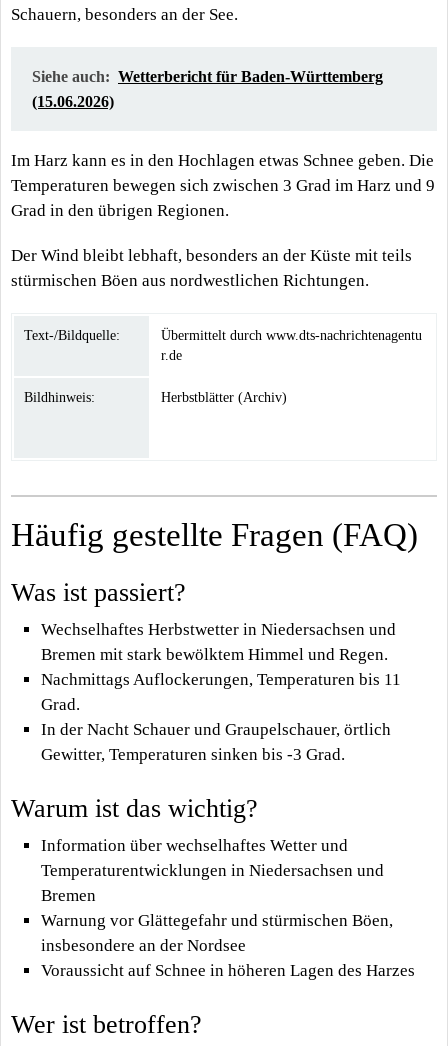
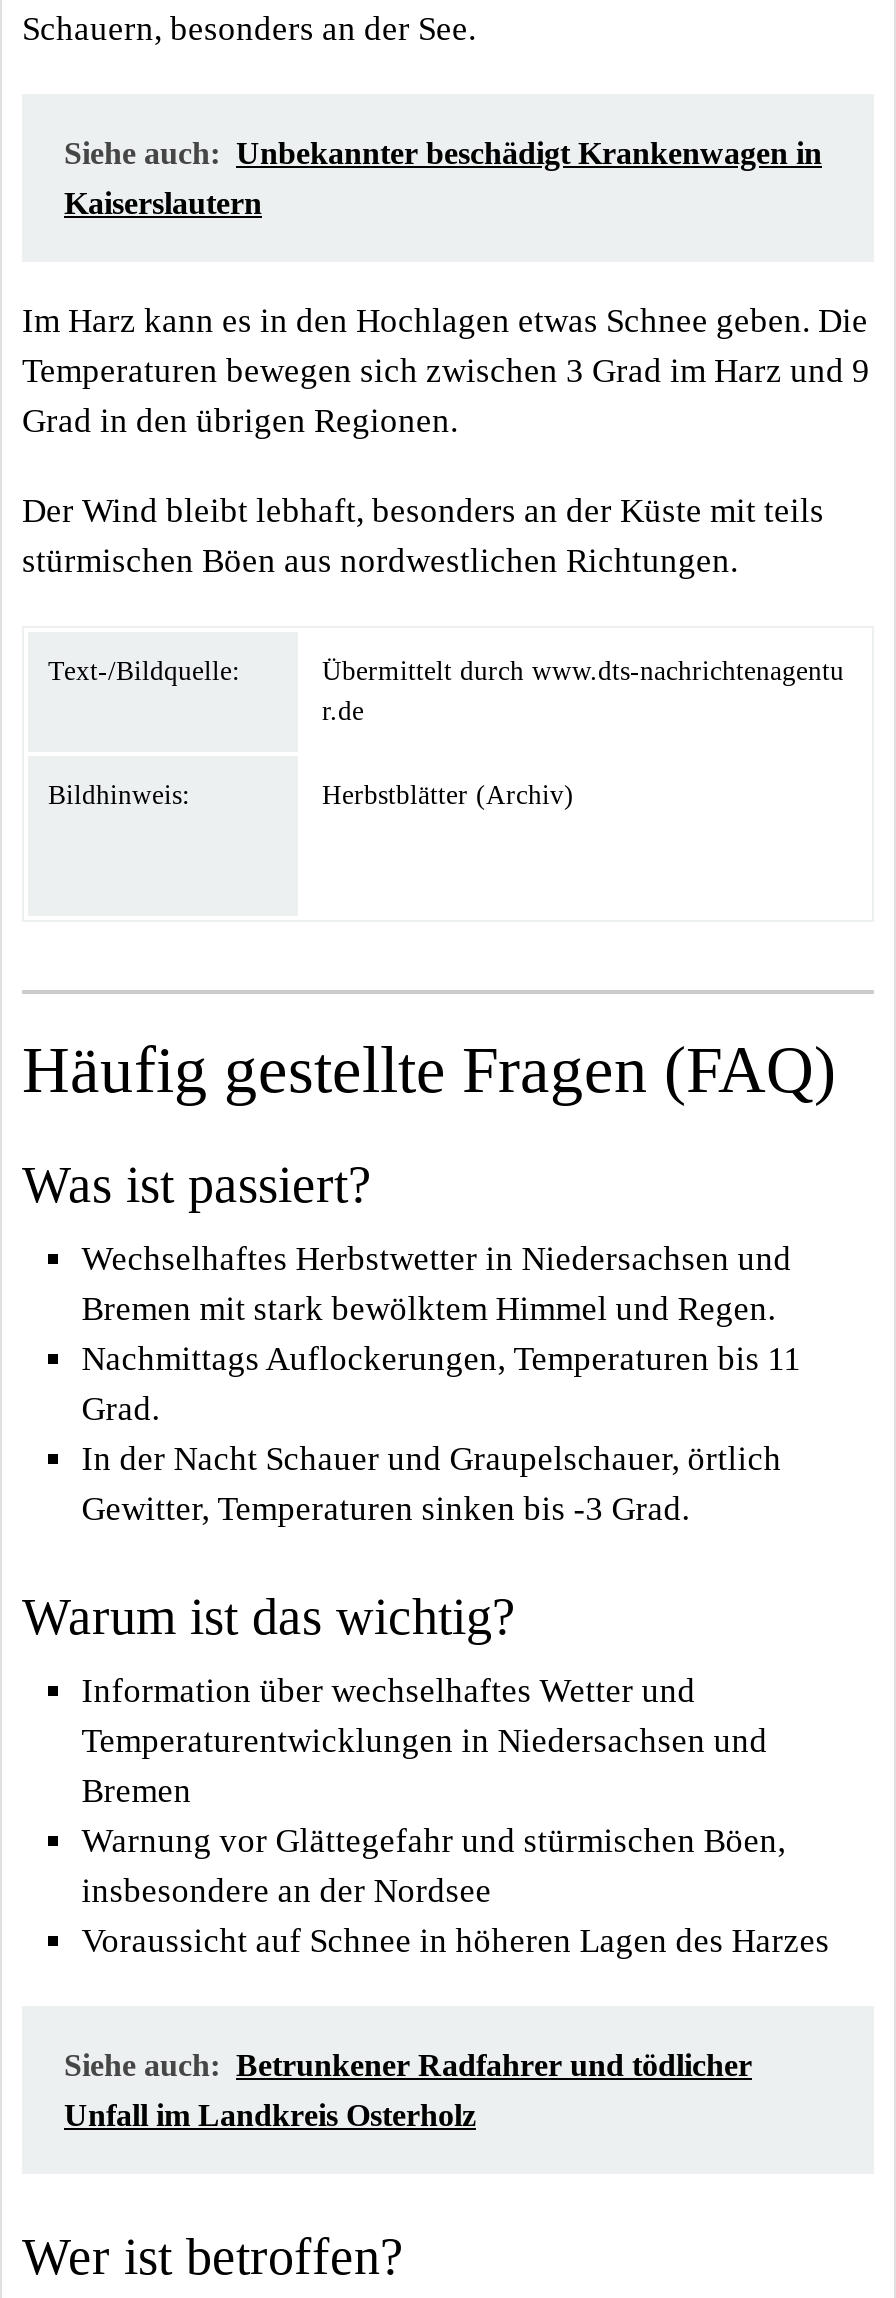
- Siehe auch: Wetterbericht für Baden-Württemberg
+ Siehe auch: Unbekannter beschädigt Krankenwagen in

- (15.06.2026)
+ Kaiserslautern

+ Siehe auch: Betrunkener Radfahrer und tödlicher
+ Unfall im Landkreis Osterholz
